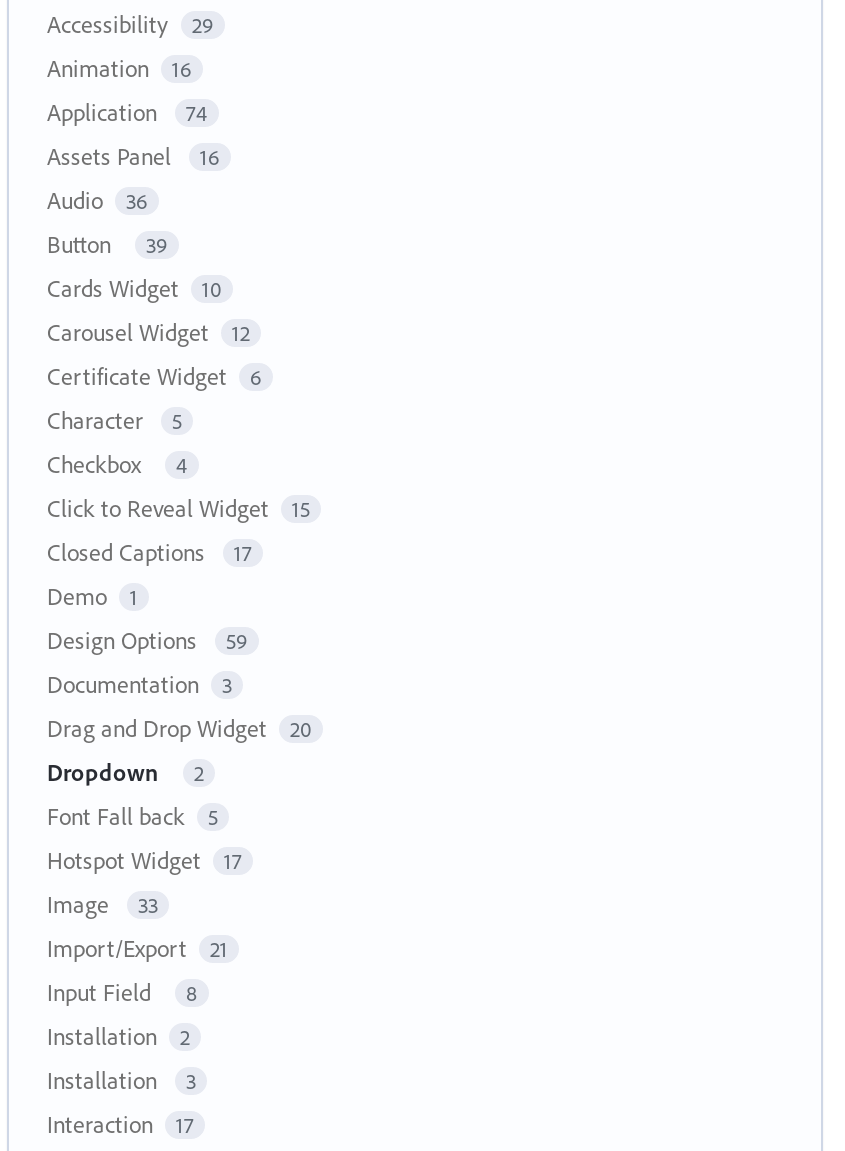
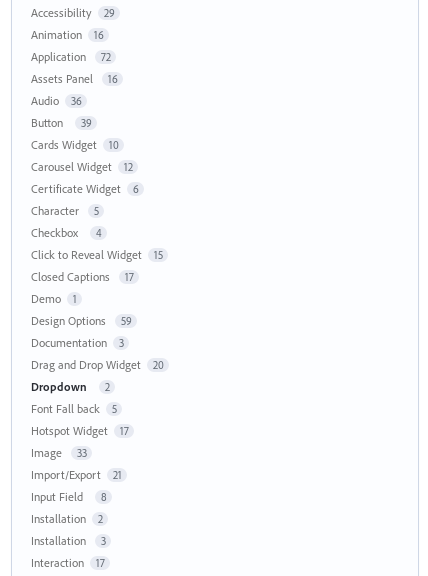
- Application 74
+ Application 72
